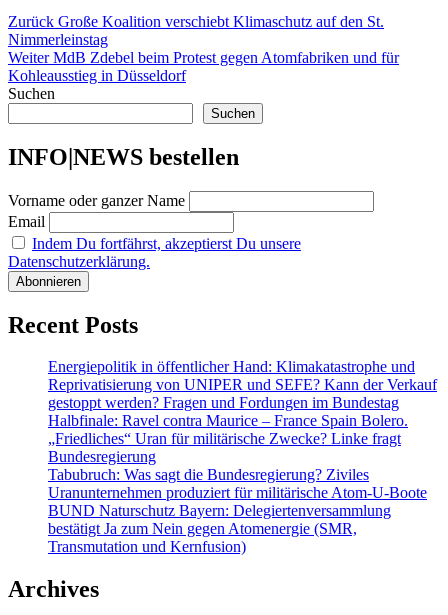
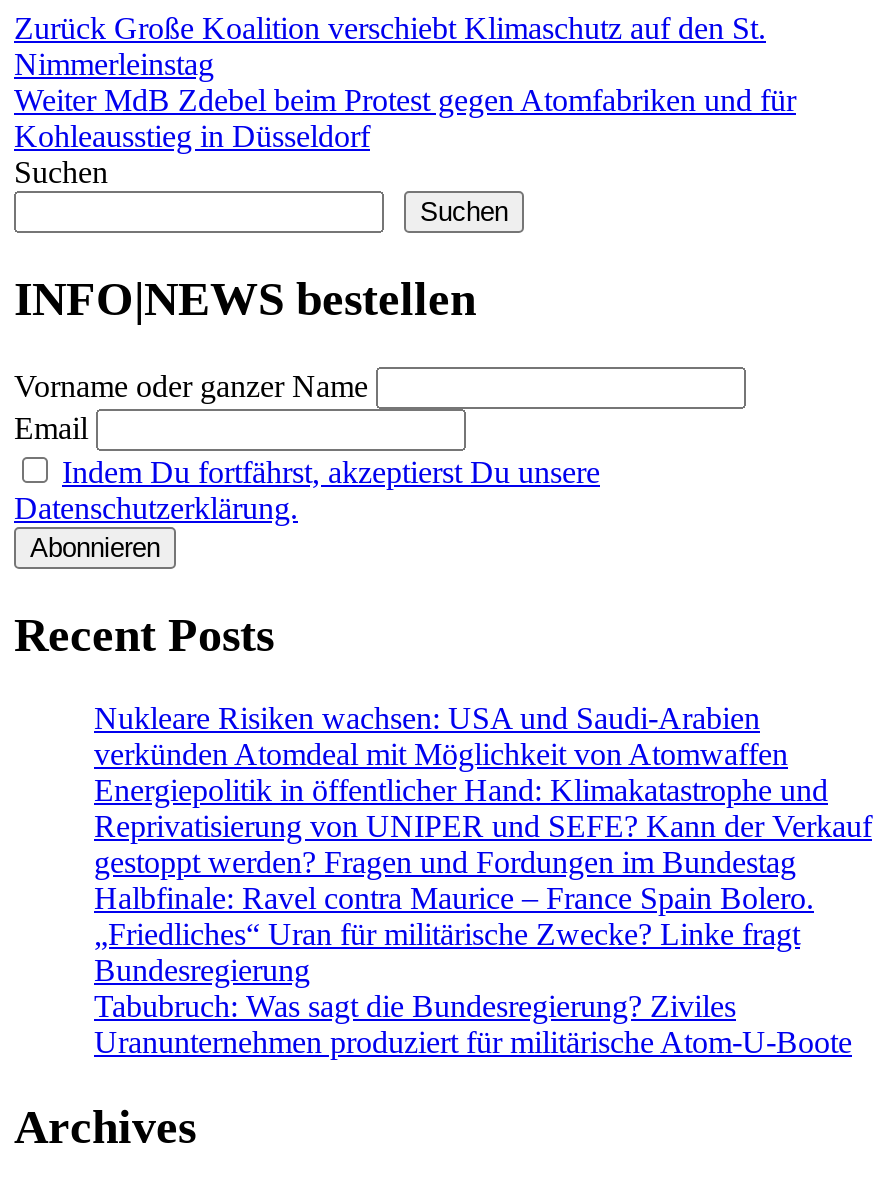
+ Nukleare Risiken wachsen: USA und Saudi-Arabien
+ verkünden Atomdeal mit Möglichkeit von Atomwaffen

moved down: Energiepolitik in öffentlicher Hand: Klimakatastrophe und | Reprivatisierung von UNIPER und SEFE? Kann der Verkauf | gestoppt werden? Fragen und Fordungen im Bundestag | Halbfinale: Ravel contra Maurice – France Spain Bolero. | „Friedliches“ Uran für militärische Zwecke? Linke fragt | Bundesregierung | Tabubruch: Was sagt die Bundesregierung? Ziviles | Uranunternehmen produziert für militärische Atom-U-Boote

- BUND Naturschutz Bayern: Delegiertenversammlung
- bestätigt Ja zum Nein gegen Atomenergie (SMR,
- Transmutation und Kernfusion)
